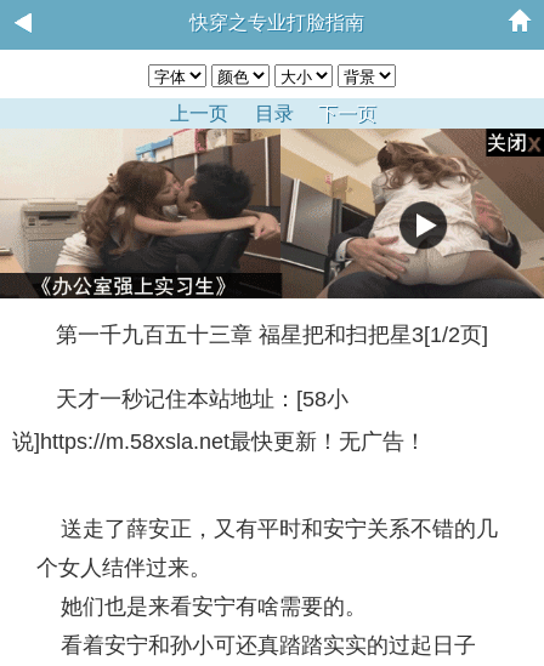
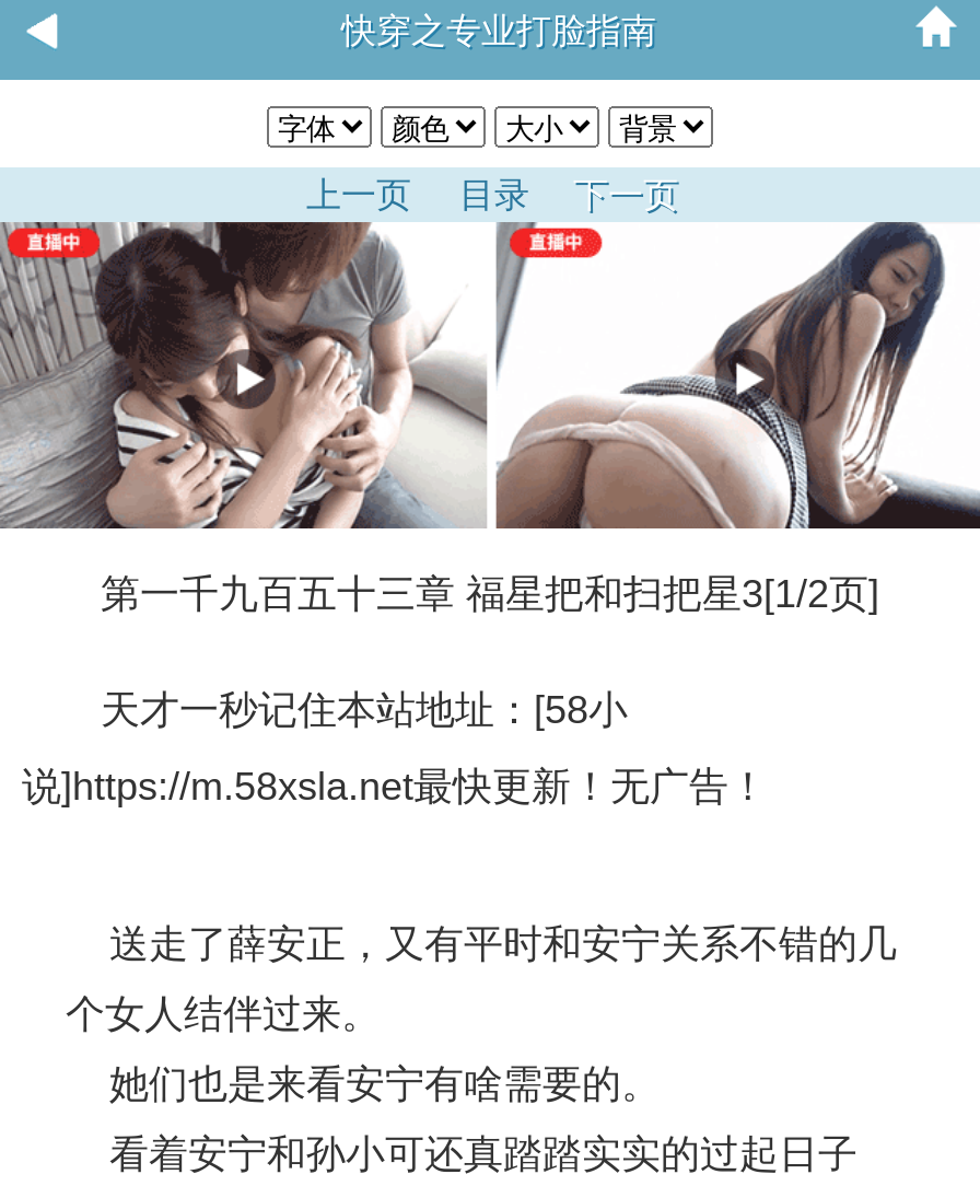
- [image]
+ [image]
